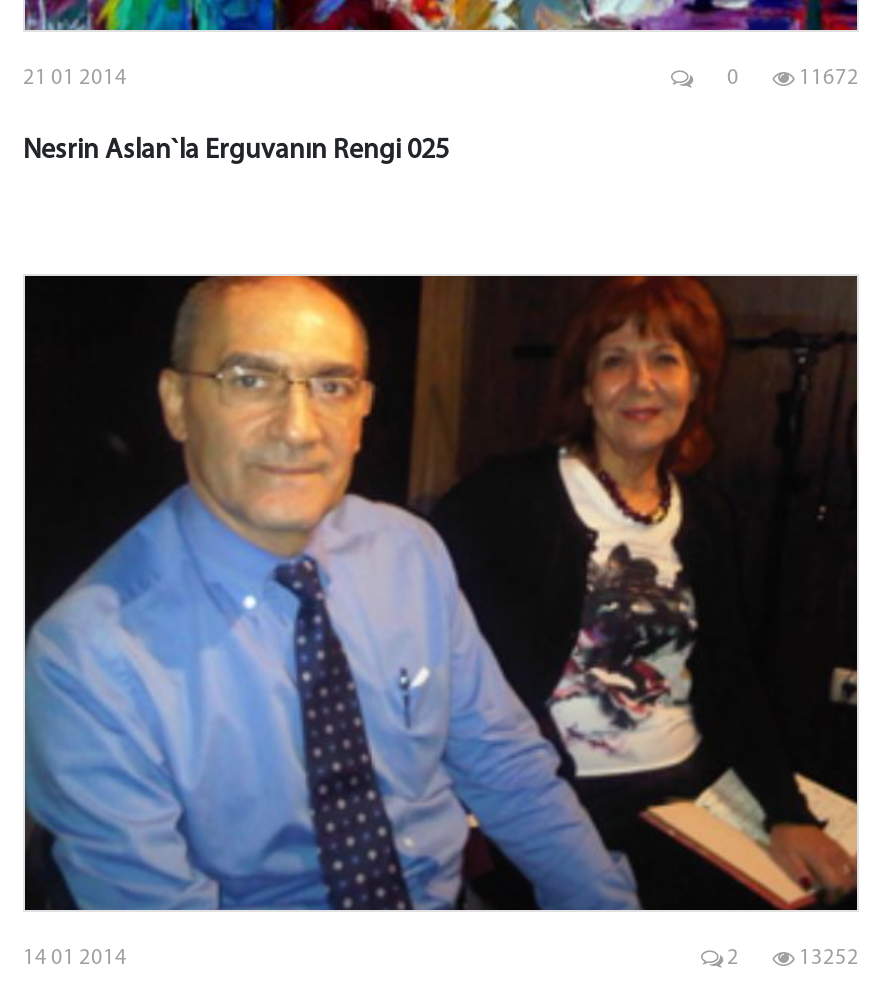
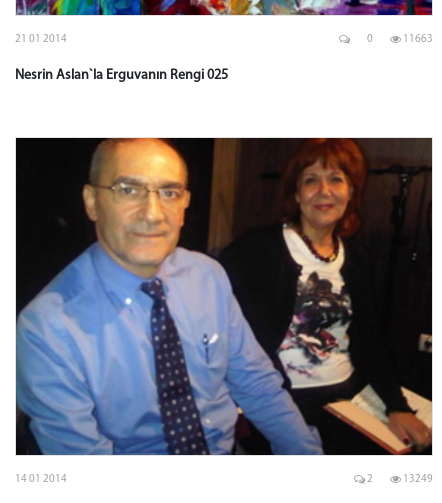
- 11672
+ 11663

- 13252
+ 13249
